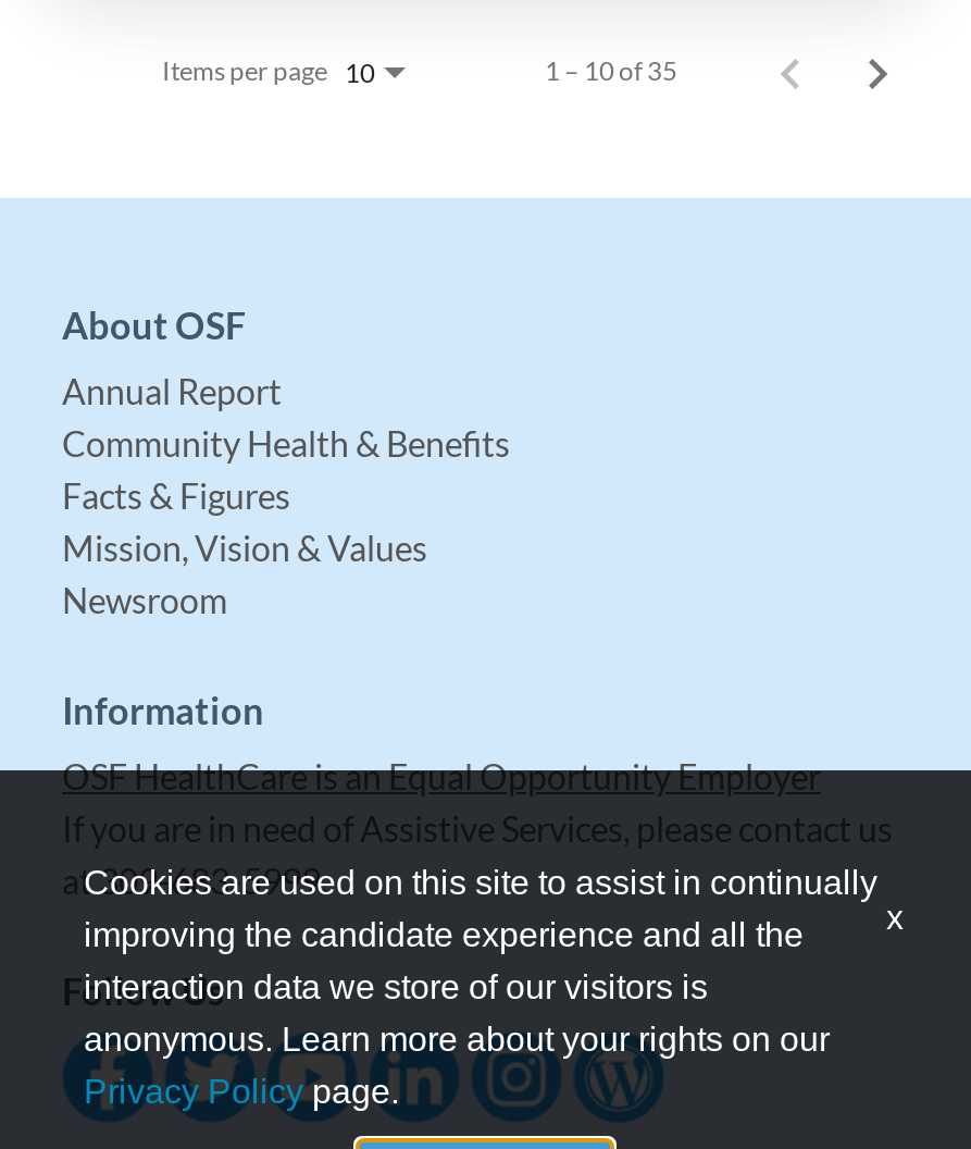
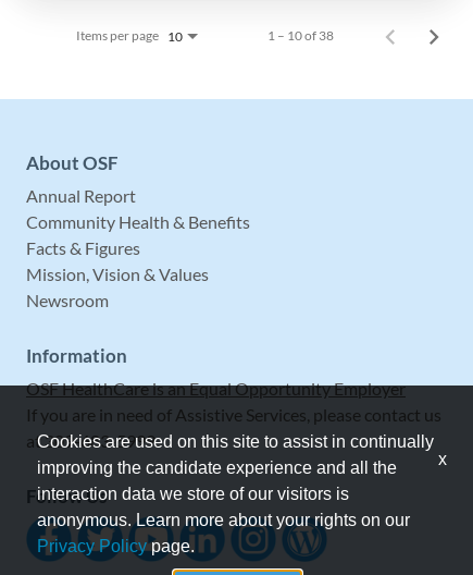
- 1 – 10 of 35
+ 1 – 10 of 38
